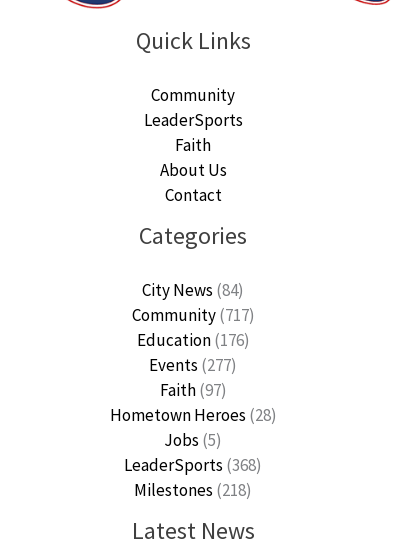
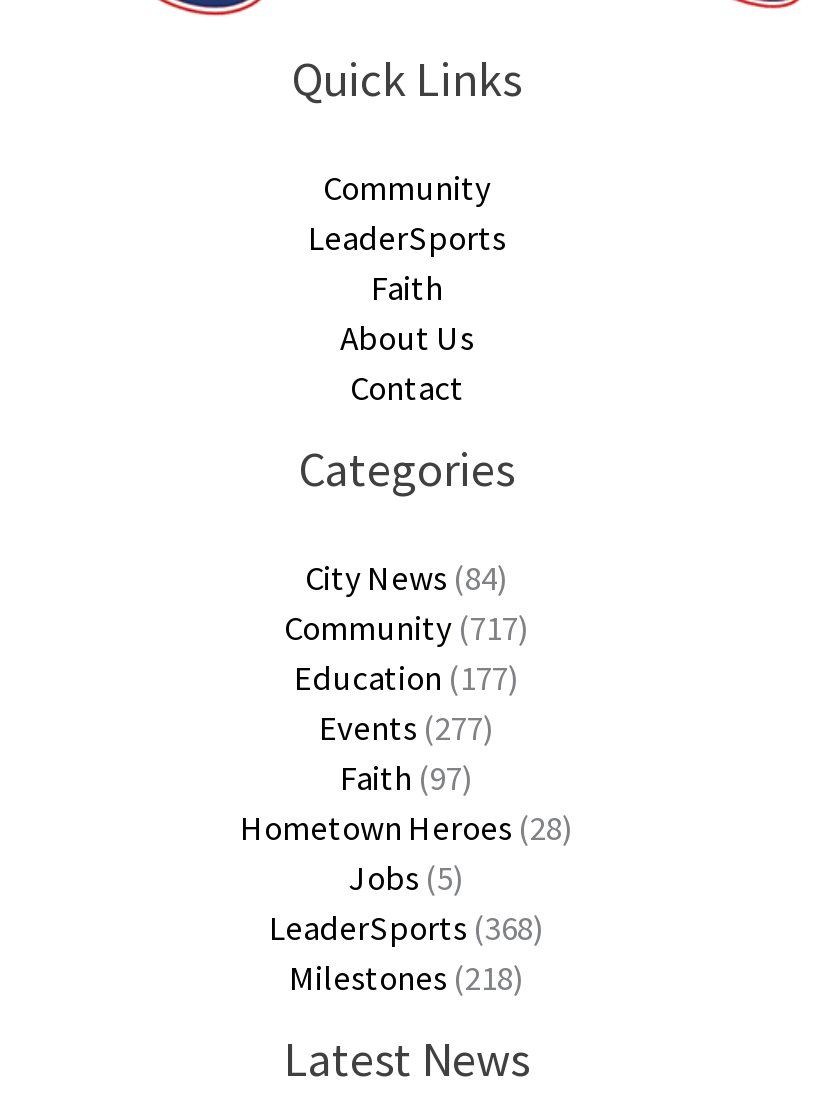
- Education (176)
+ Education (177)
